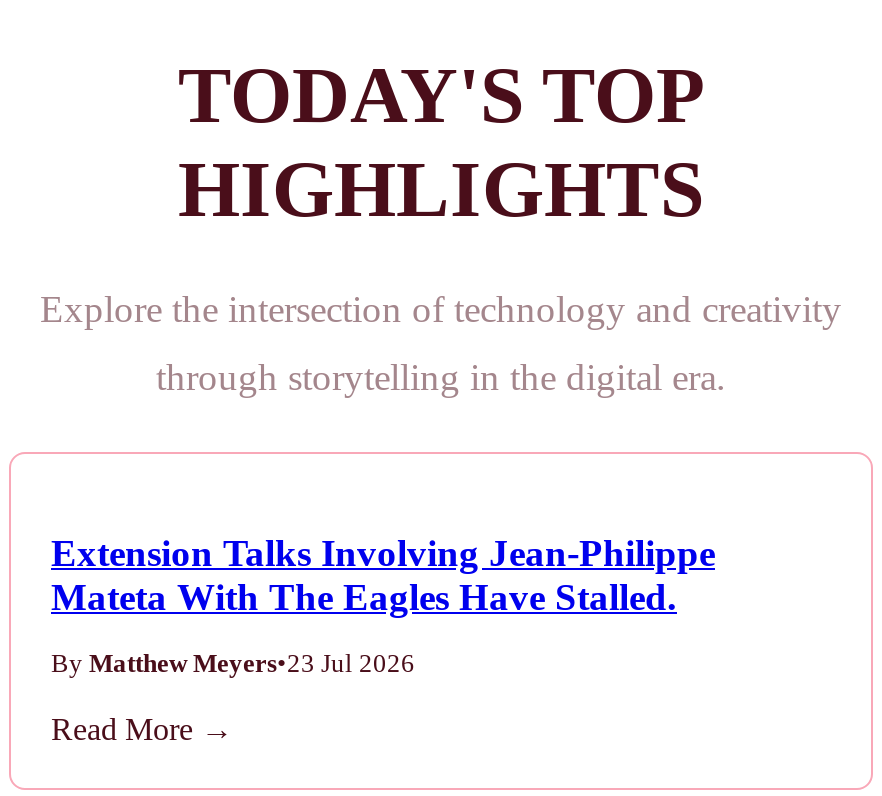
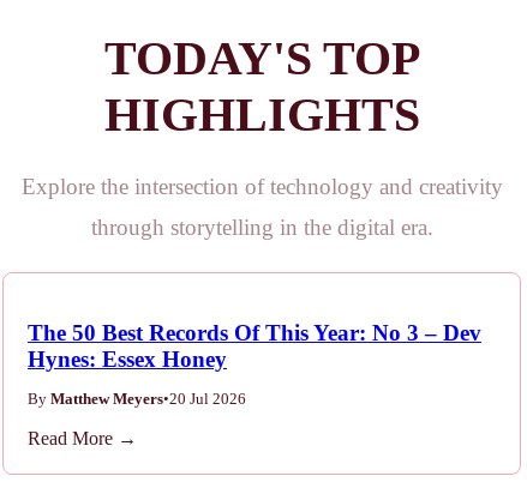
- Extension Talks Involving Jean-Philippe
- Mateta With The Eagles Have Stalled.
+ The 50 Best Records Of This Year: No 3 – Dev
+ Hynes: Essex Honey

- By Matthew Meyers•23 Jul 2026
+ By Matthew Meyers•20 Jul 2026
